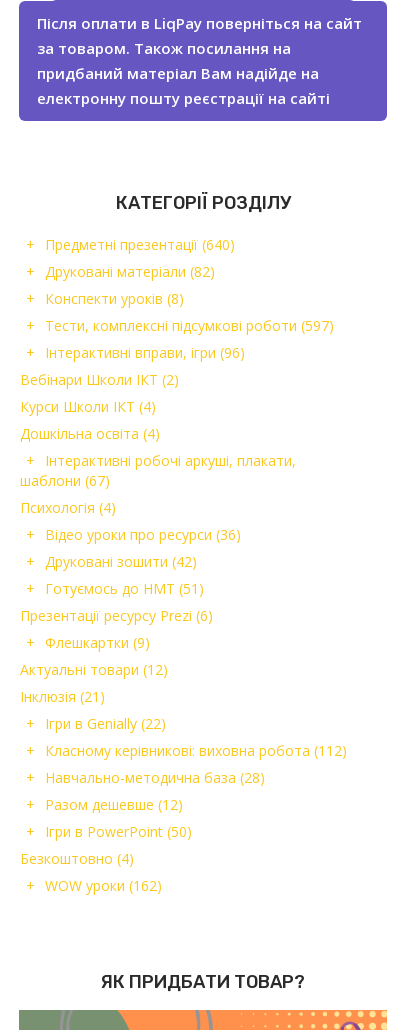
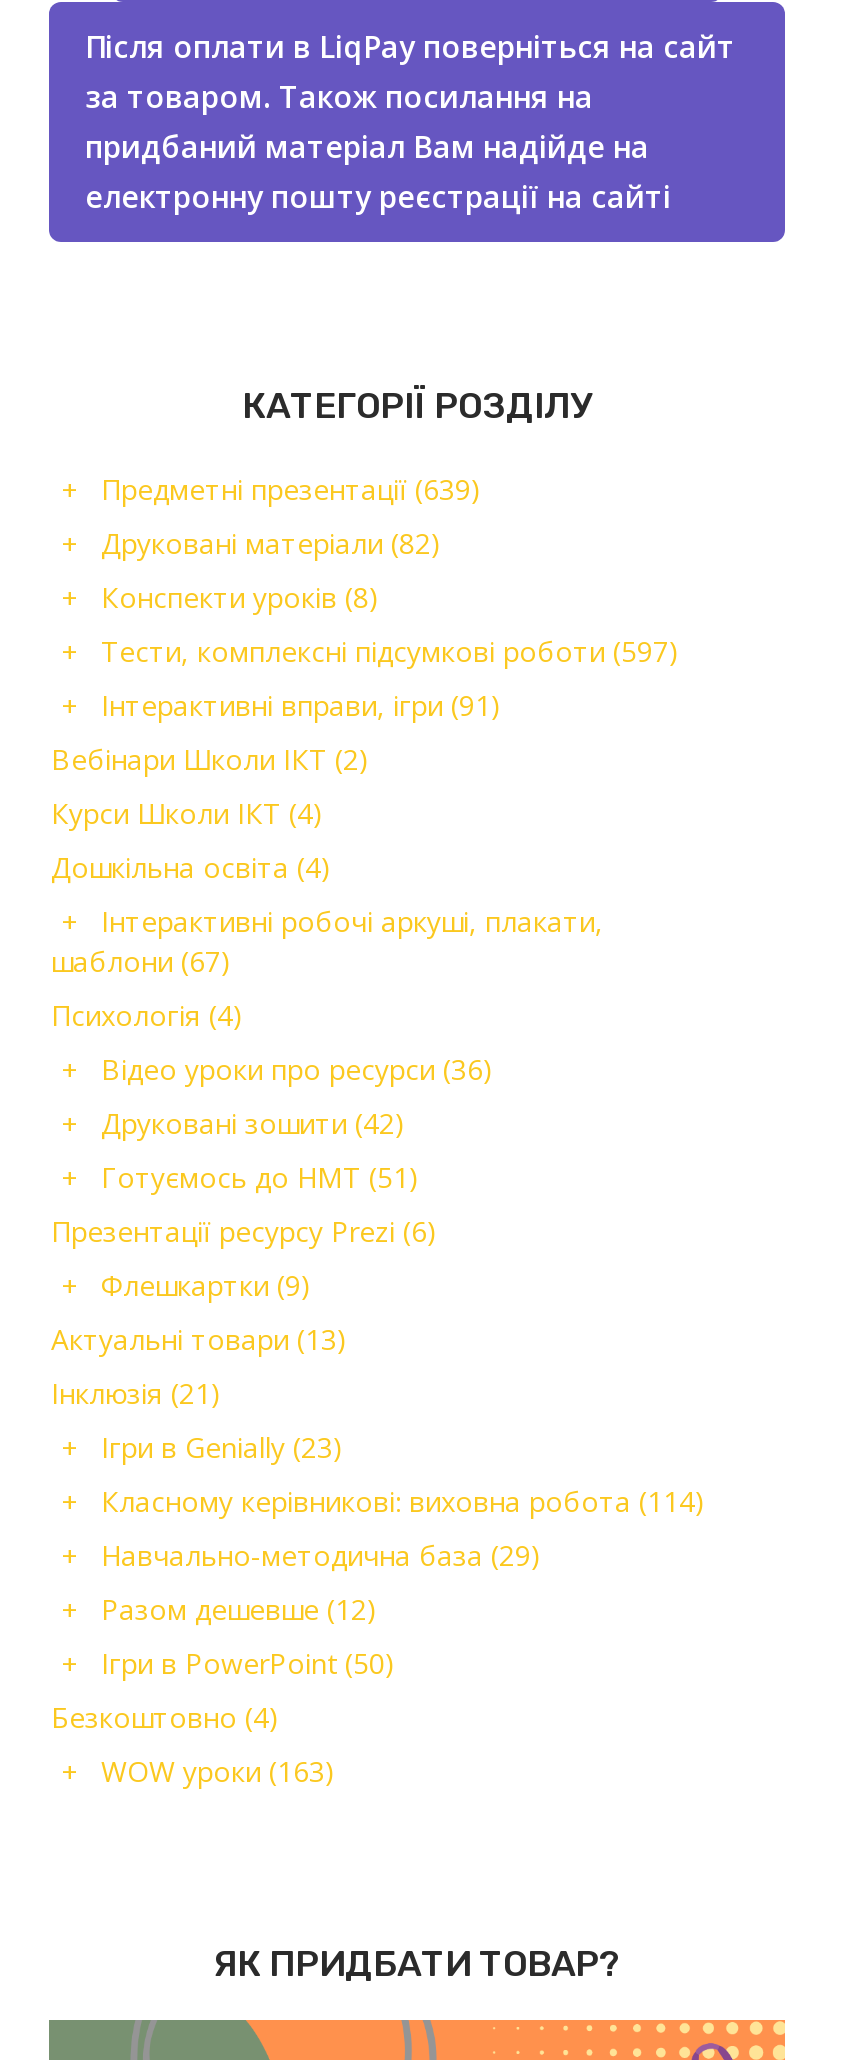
- Предметні презентації (640)
+ Предметні презентації (639)

- Інтерактивні вправи, ігри (96)
+ Інтерактивні вправи, ігри (91)

- Актуальні товари (12)
+ Актуальні товари (13)

- Ігри в Genially (22)
+ Ігри в Genially (23)

- Класному керівникові: виховна робота (112)
+ Класному керівникові: виховна робота (114)

- Навчально-методична база (28)
+ Навчально-методична база (29)

- WOW уроки (162)
+ WOW уроки (163)
